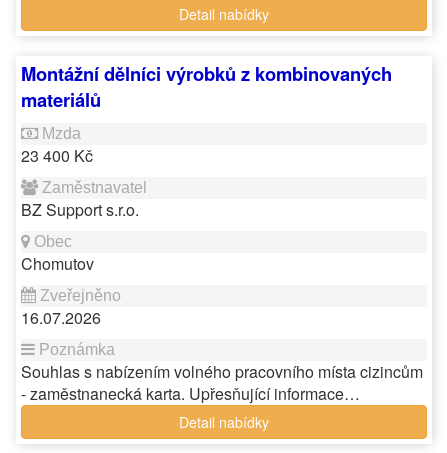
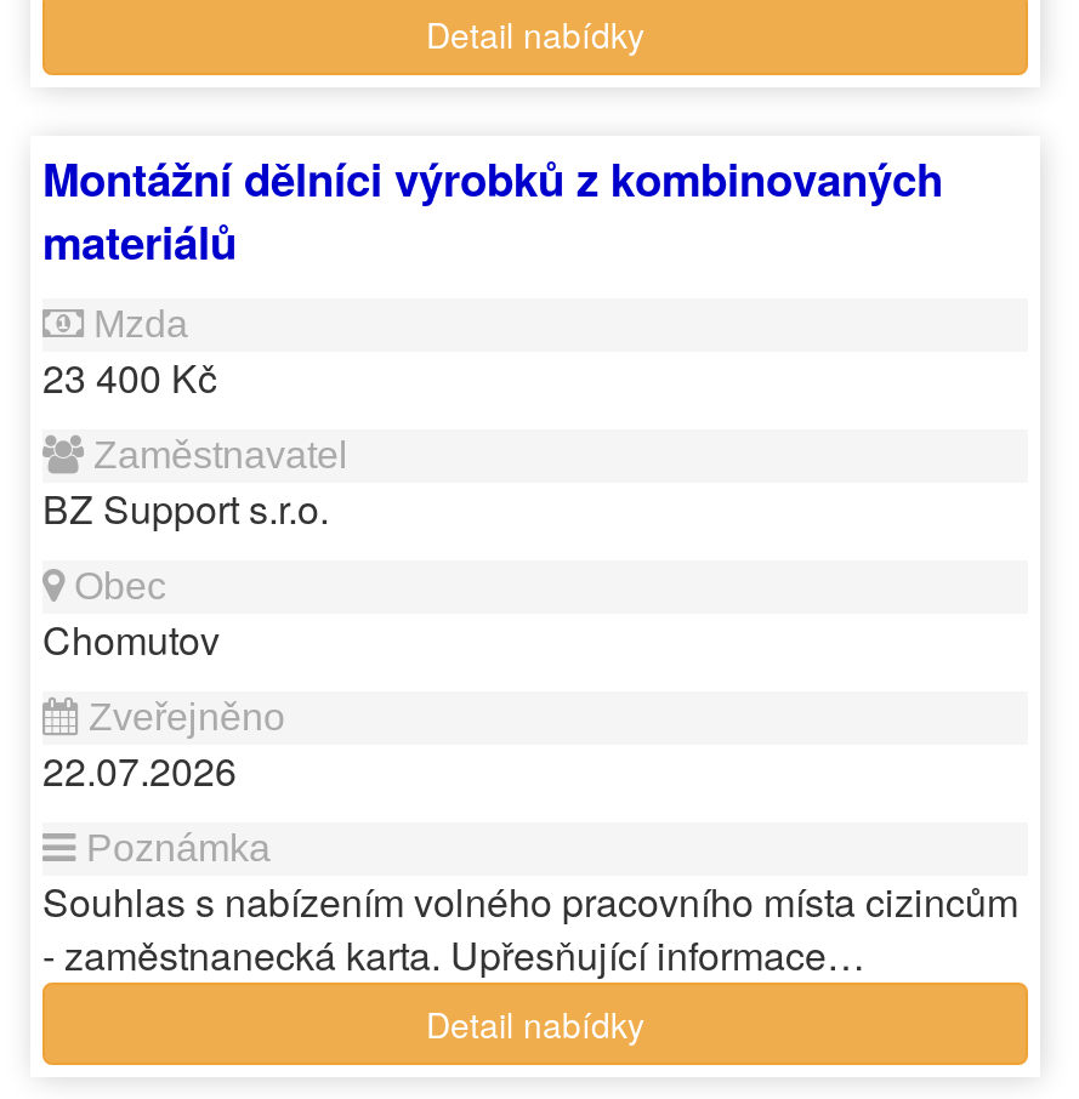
- 16.07.2026
+ 22.07.2026
